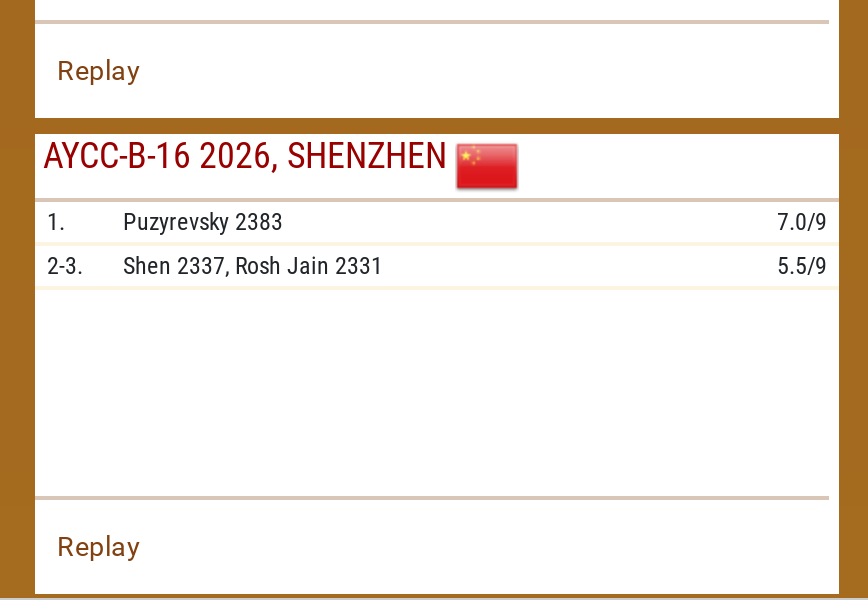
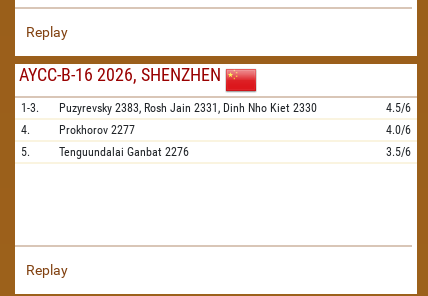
- 1.
- Puzyrevsky 2383
- 7.0/9
- 2-3.
- Shen 2337, Rosh Jain 2331
- 5.5/9
+ 1-3.
+ Puzyrevsky 2383, Rosh Jain 2331, Dinh Nho Kiet 2330
+ 4.5/6
+ 4.
+ Prokhorov 2277
+ 4.0/6
+ 5.
+ Tenguundalai Ganbat 2276
+ 3.5/6
